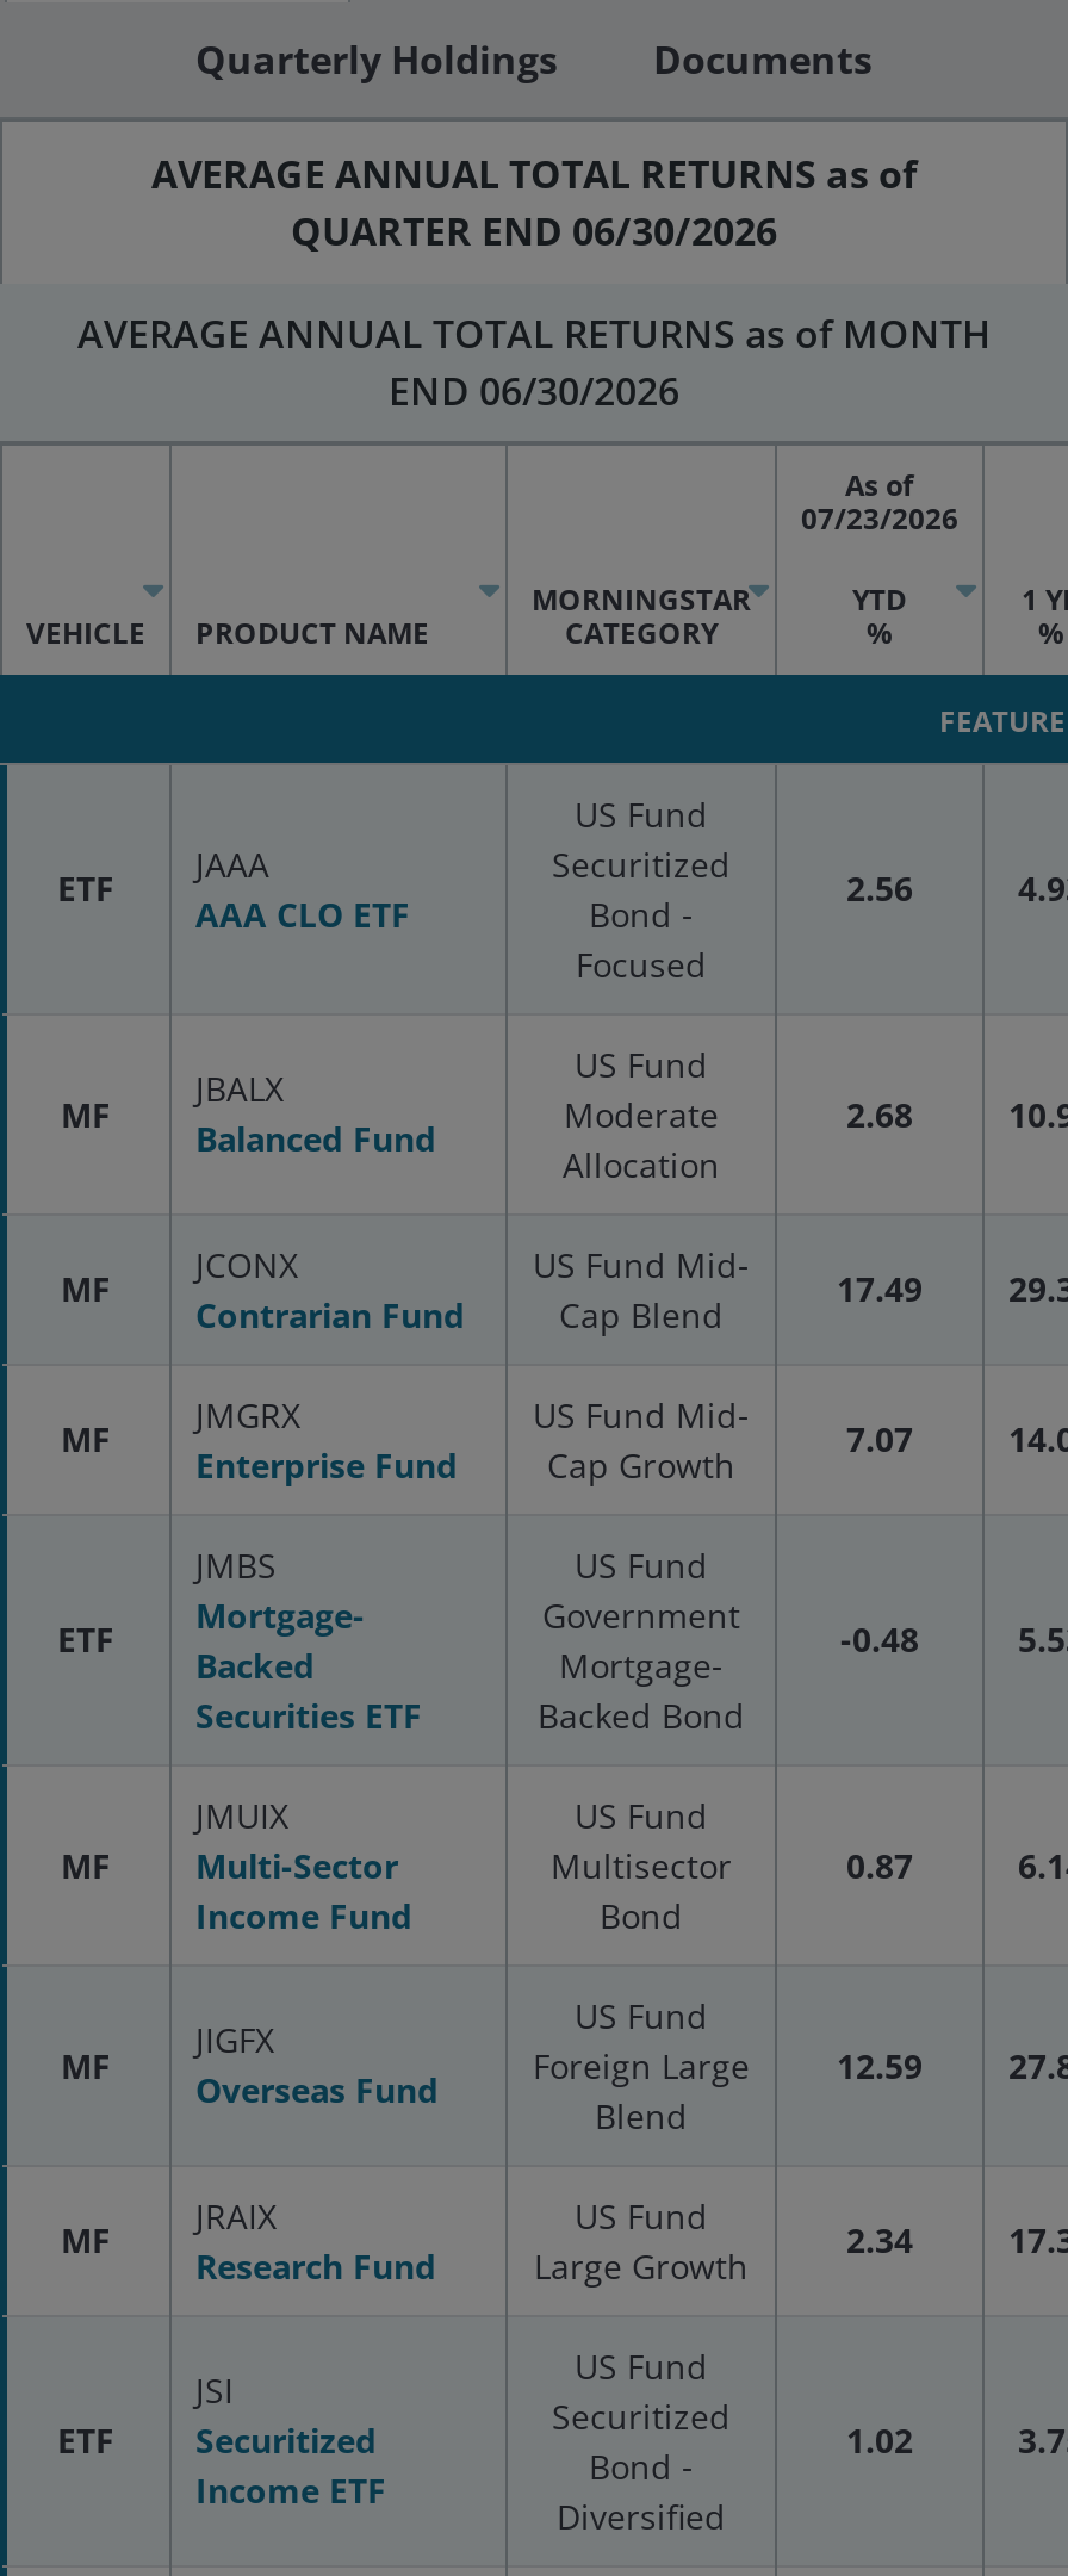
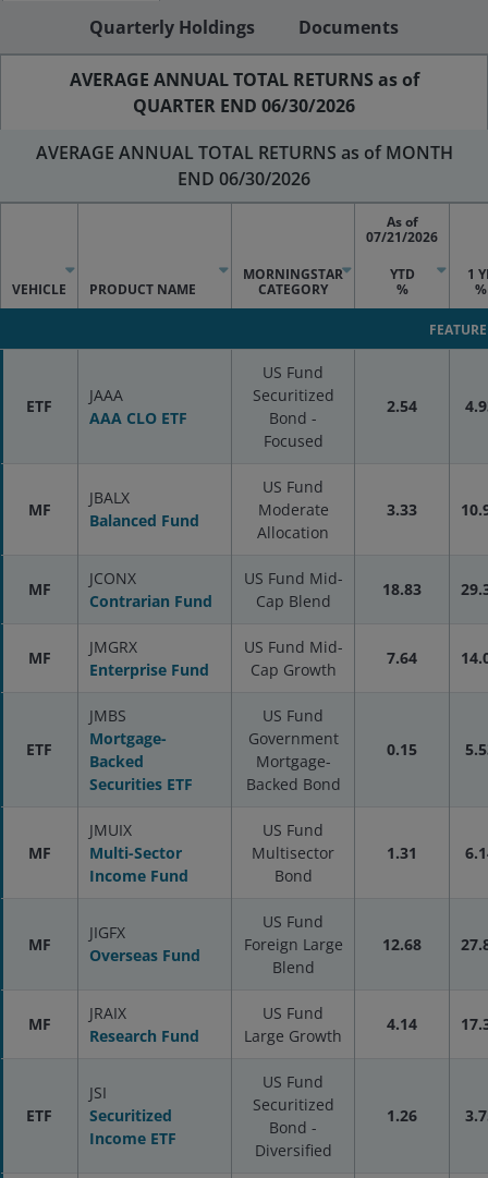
- 07/23/2026
+ 07/21/2026

- 2.56
+ 2.54

- 2.68
+ 3.33

- 17.49
+ 18.83

- 7.07
+ 7.64

- -0.48
+ 0.15

- 0.87
+ 1.31

- 12.59
+ 12.68

- 2.34
+ 4.14

- 1.02
+ 1.26
